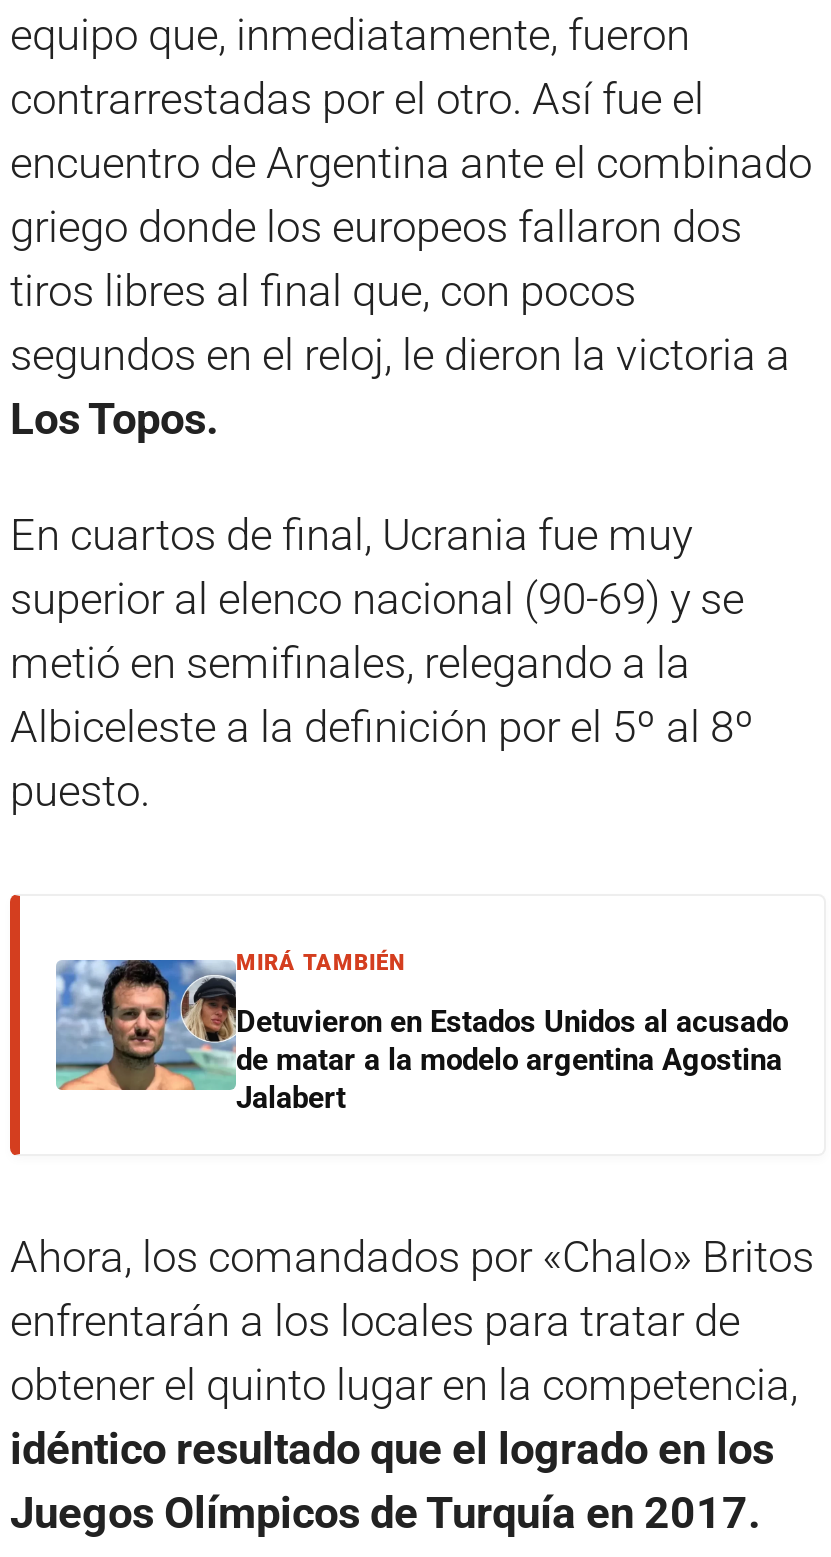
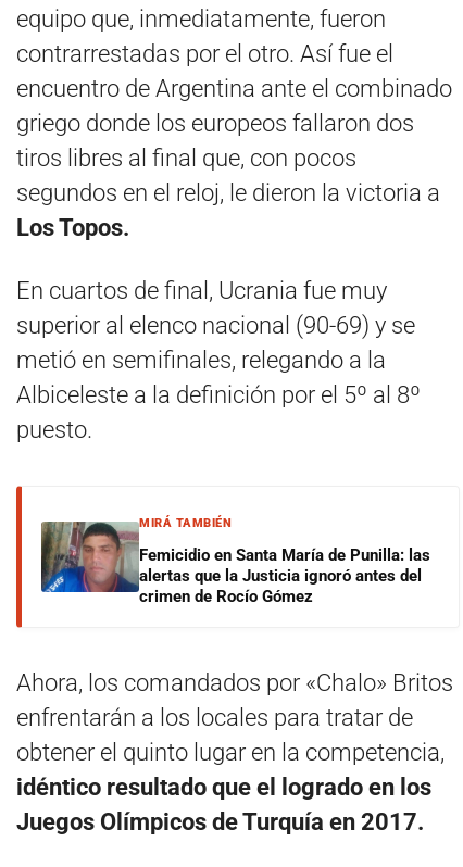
- [image]
- Detuvieron en Estados Unidos al acusado
- de matar a la modelo argentina Agostina
- Jalabert
+ [image]
+ Femicidio en Santa María de Punilla: las
+ alertas que la Justicia ignoró antes del
+ crimen de Rocío Gómez
